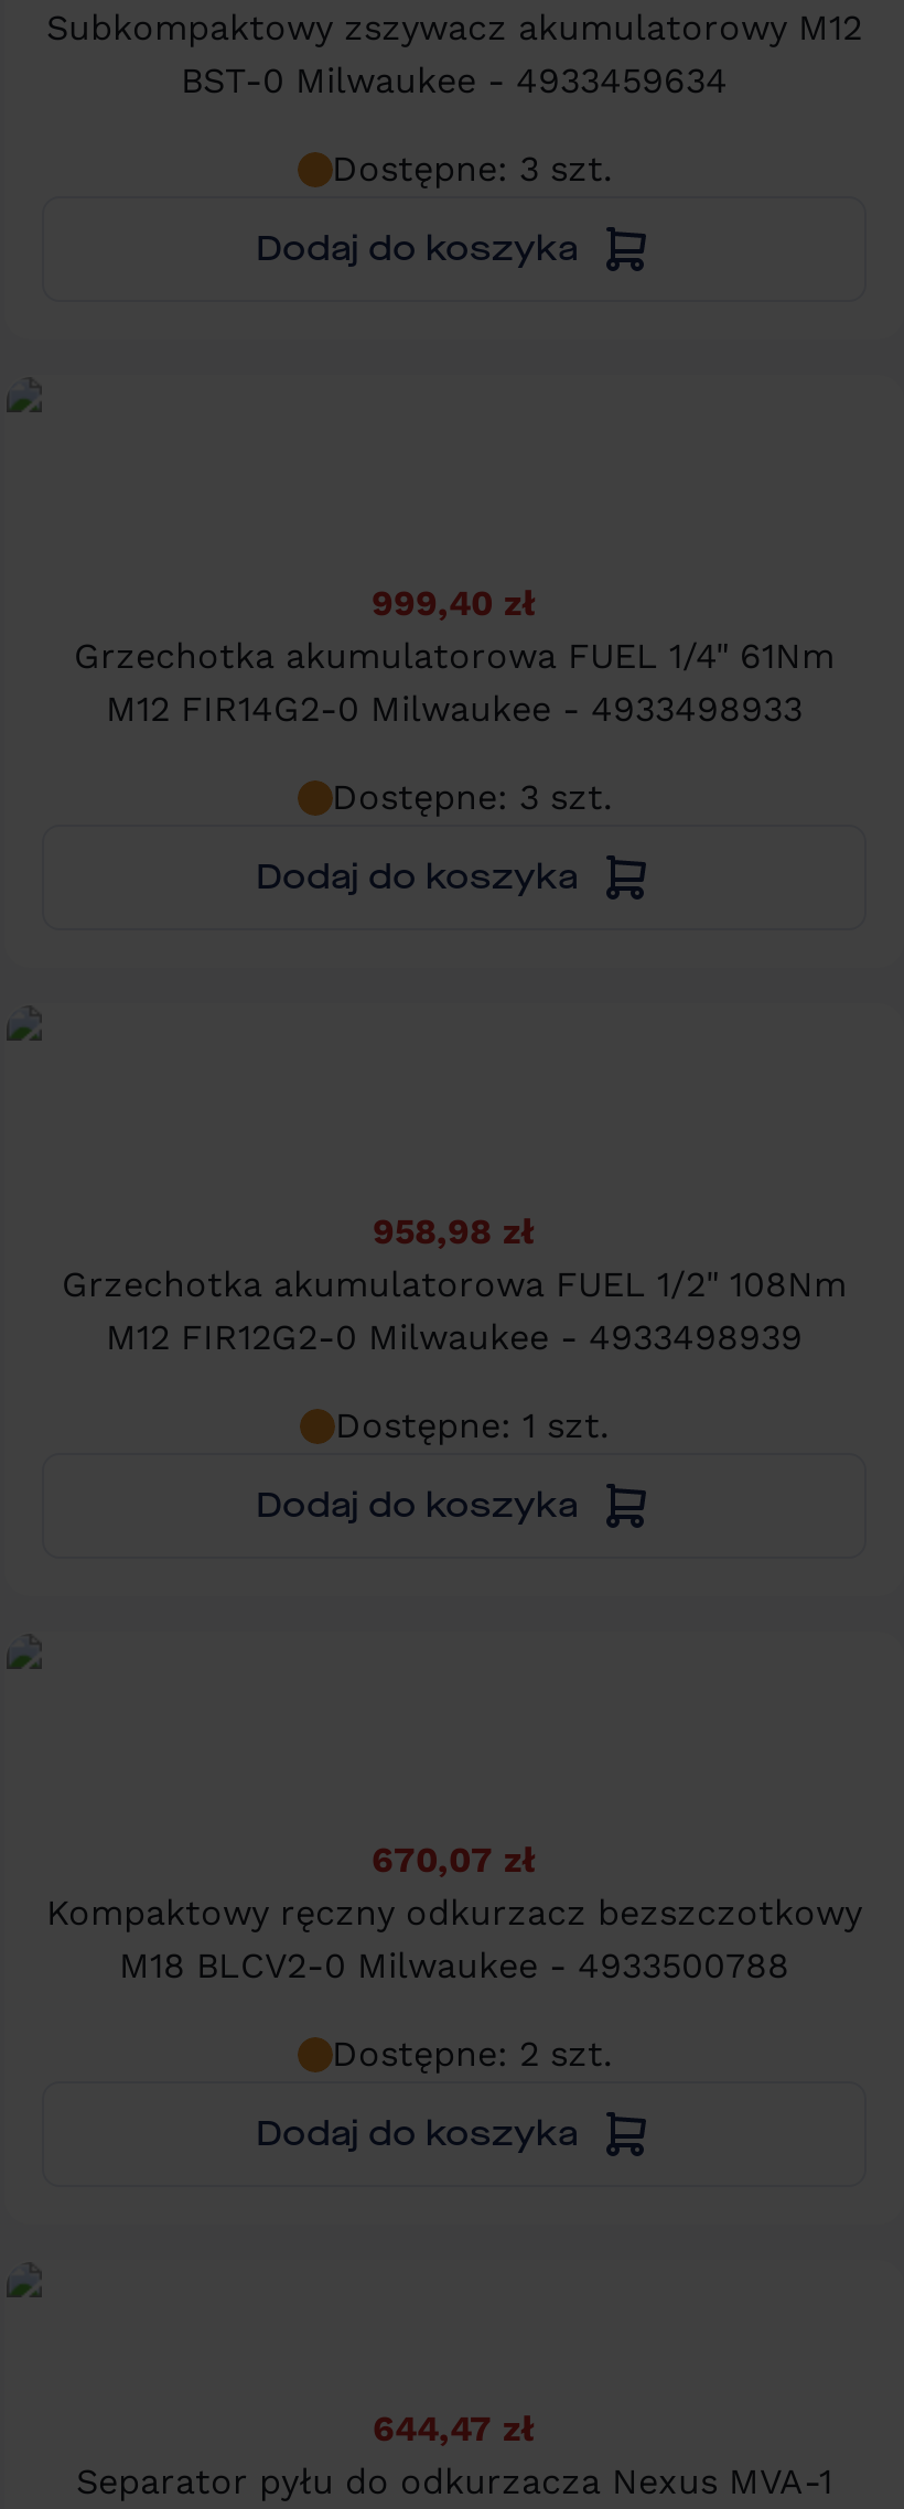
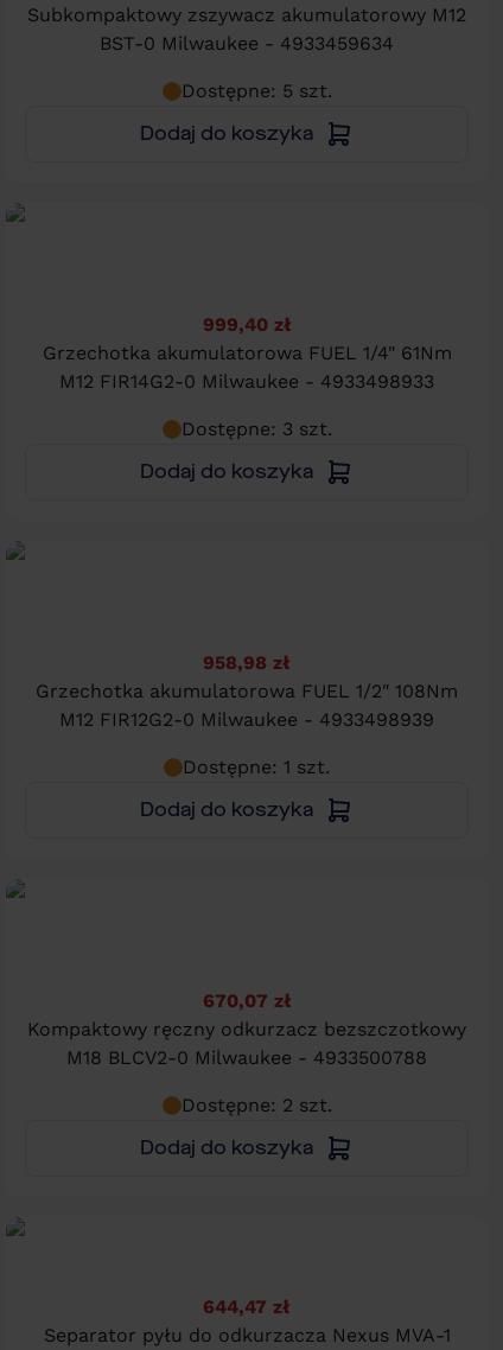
- Dostępne: 3 szt.
+ Dostępne: 5 szt.
